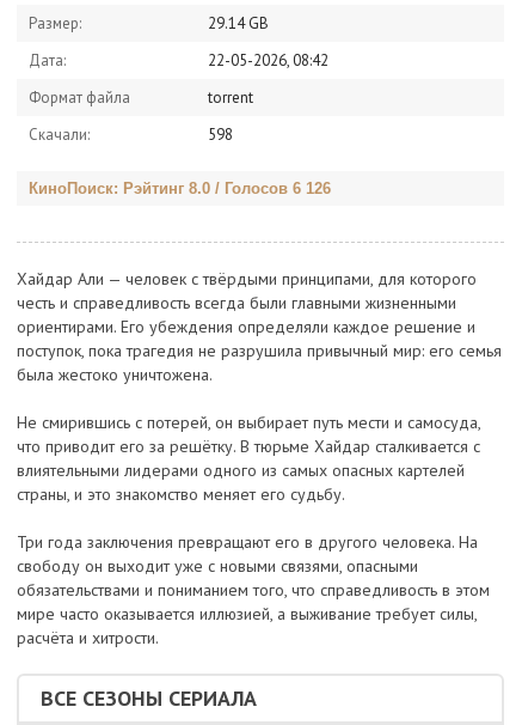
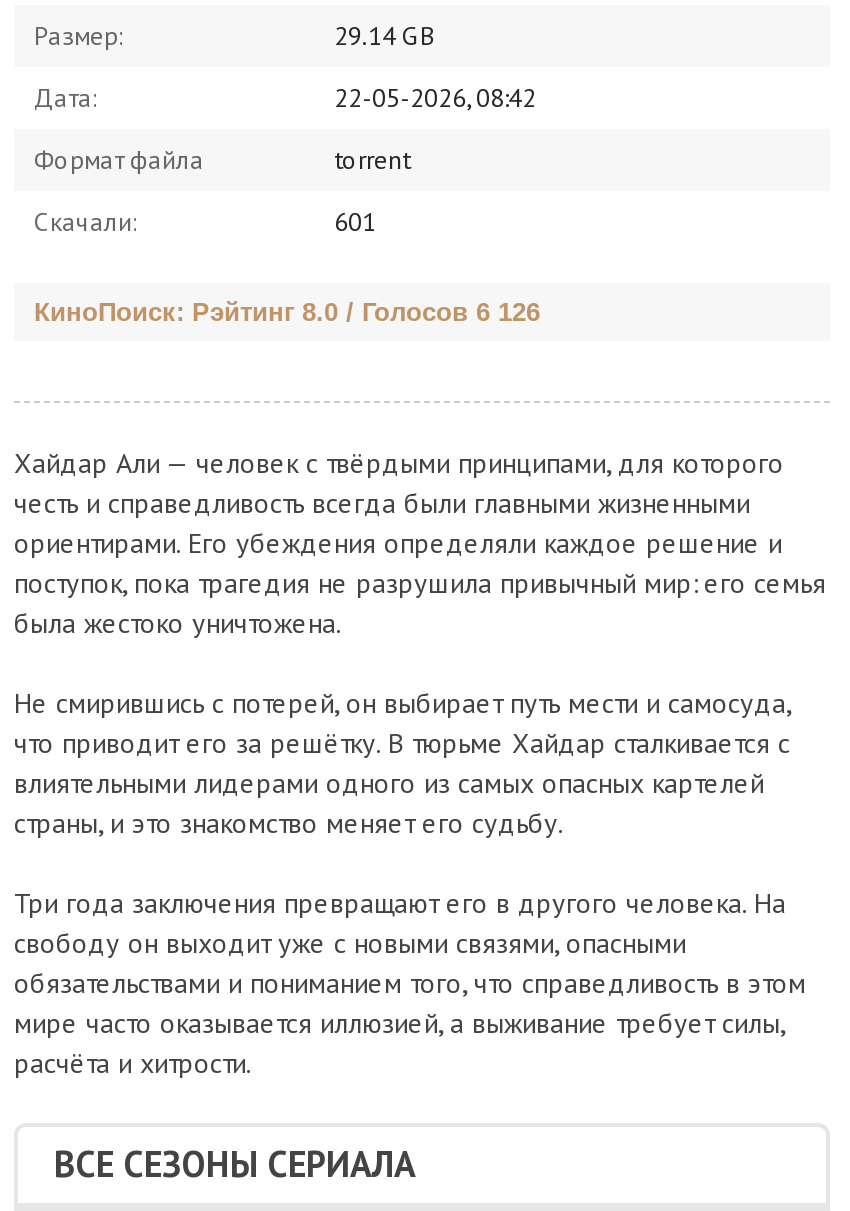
- 598
+ 601
